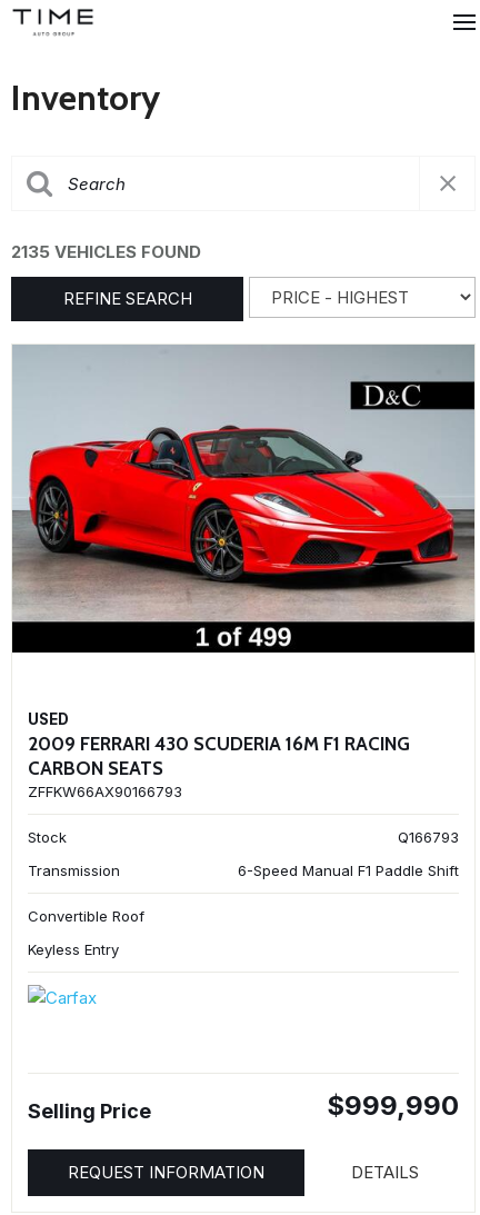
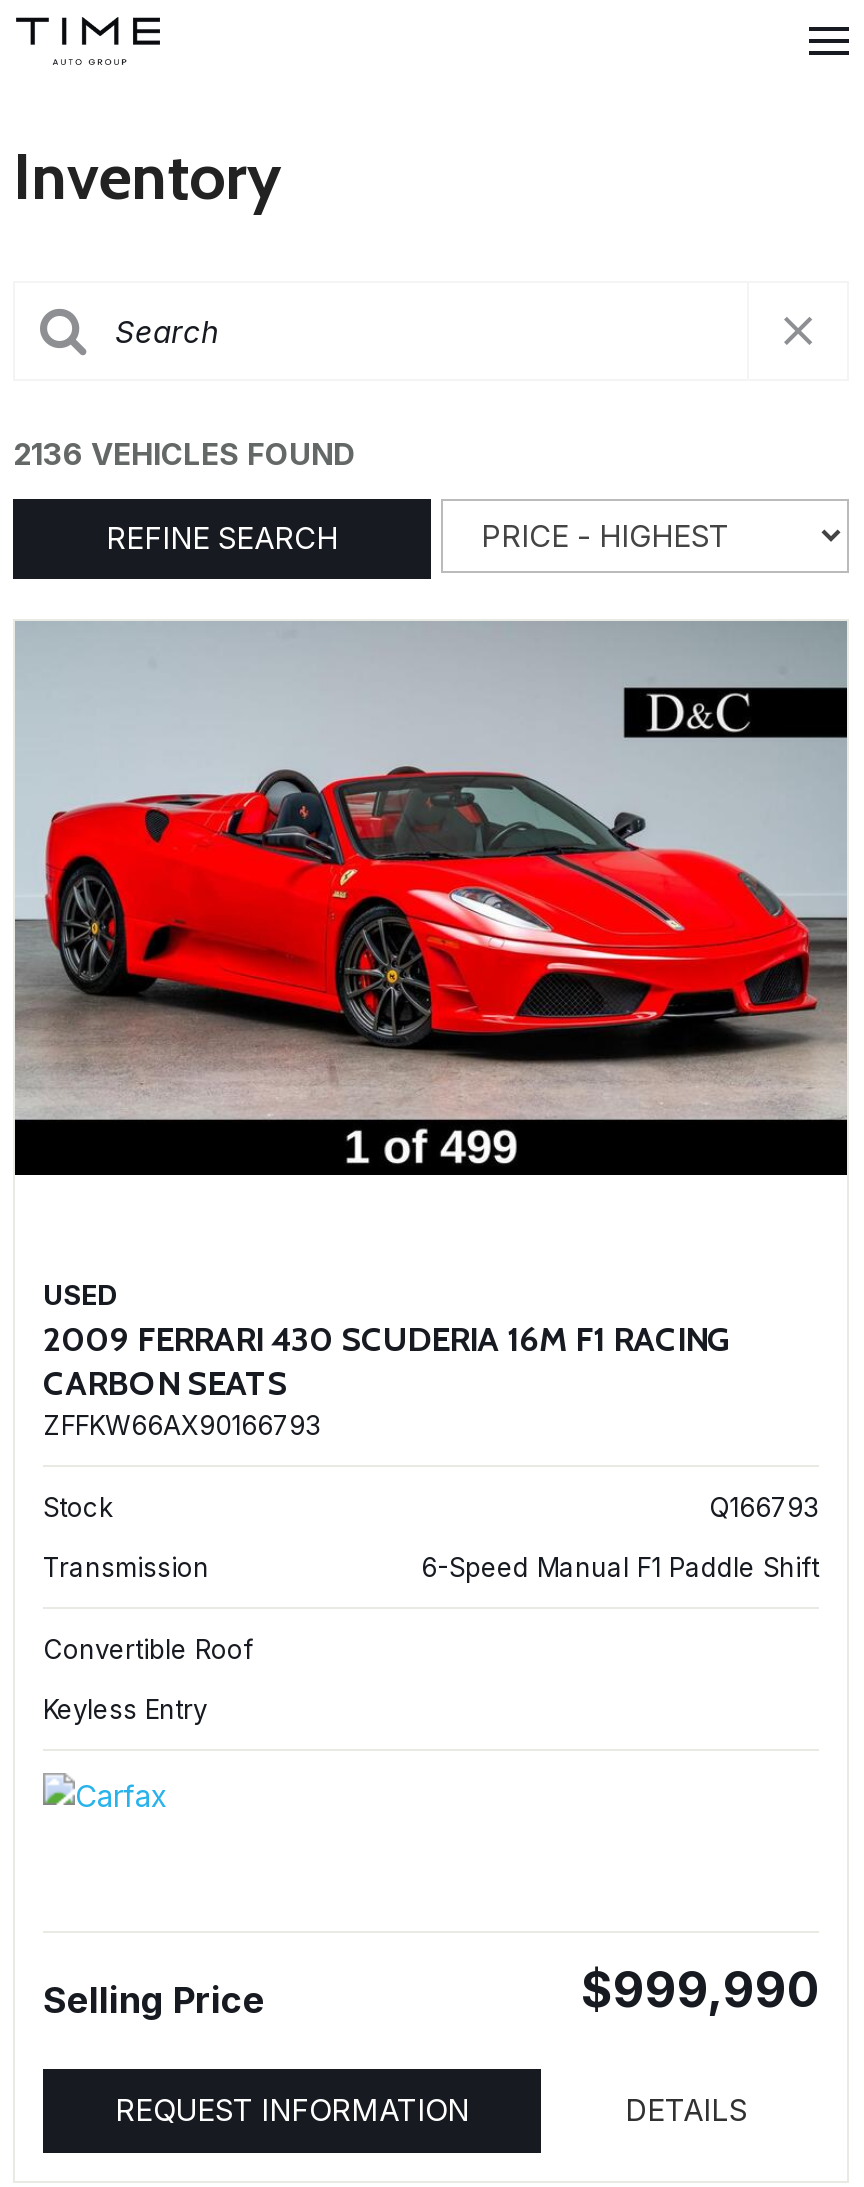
- 2135 VEHICLES FOUND
+ 2136 VEHICLES FOUND
